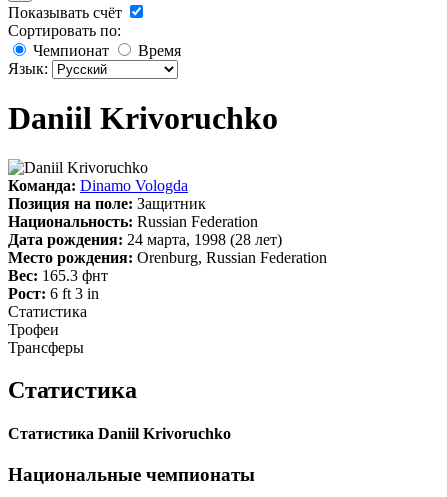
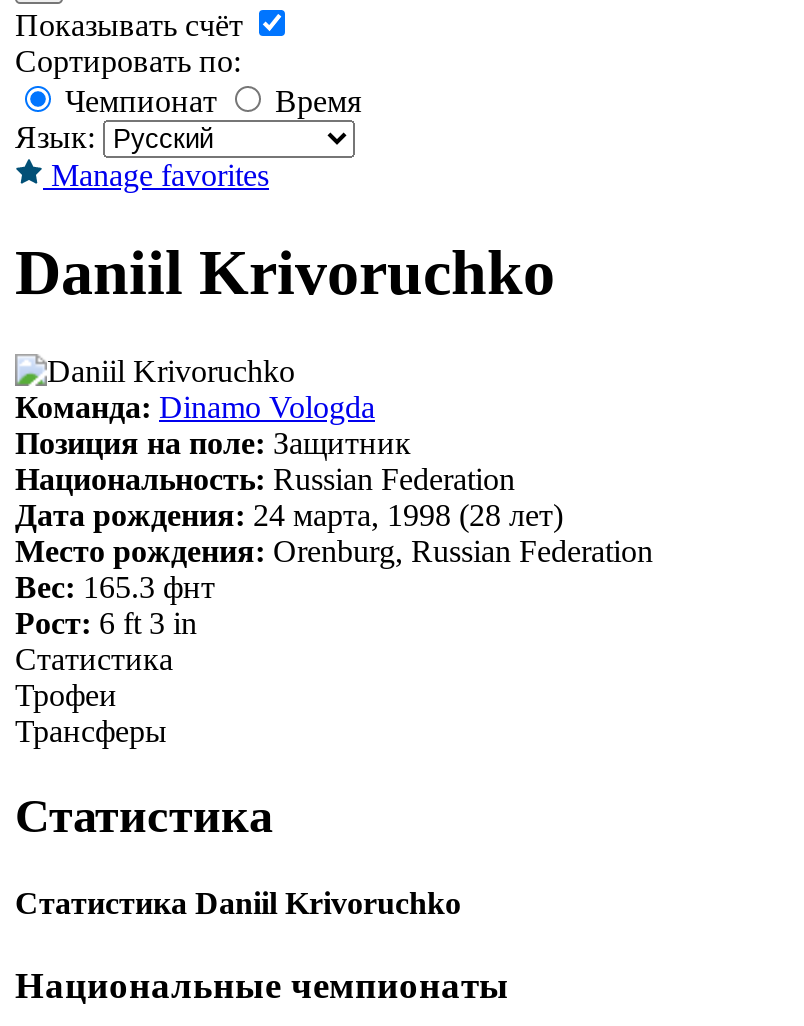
+ Manage favorites
